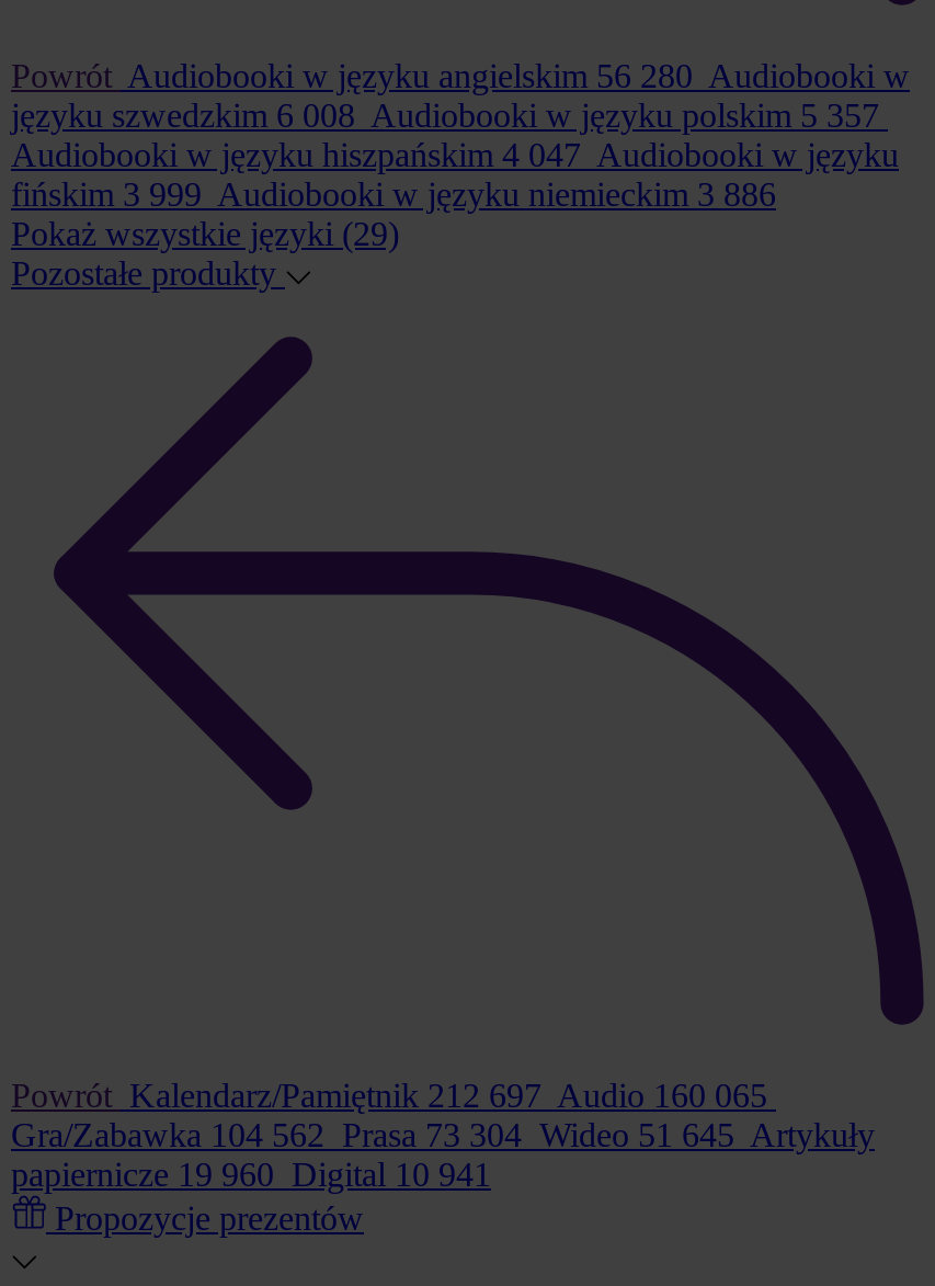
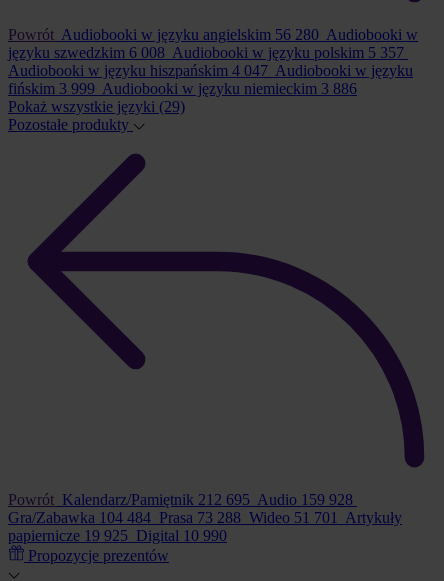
- Powrót Kalendarz/Pamiętnik 212 697 Audio 160 065
+ Powrót Kalendarz/Pamiętnik 212 695 Audio 159 928

- Gra/Zabawka 104 562 Prasa 73 304 Wideo 51 645 Artykuły
+ Gra/Zabawka 104 484 Prasa 73 288 Wideo 51 701 Artykuły

- papiernicze 19 960 Digital 10 941
+ papiernicze 19 925 Digital 10 990
